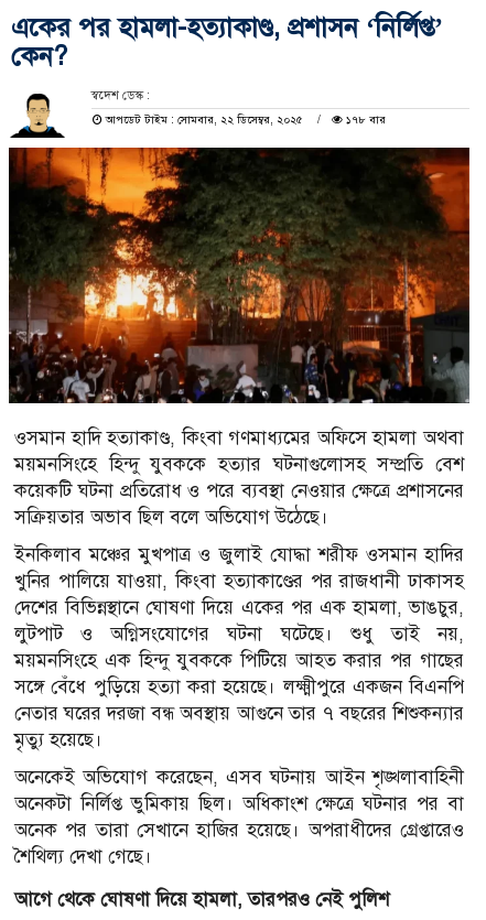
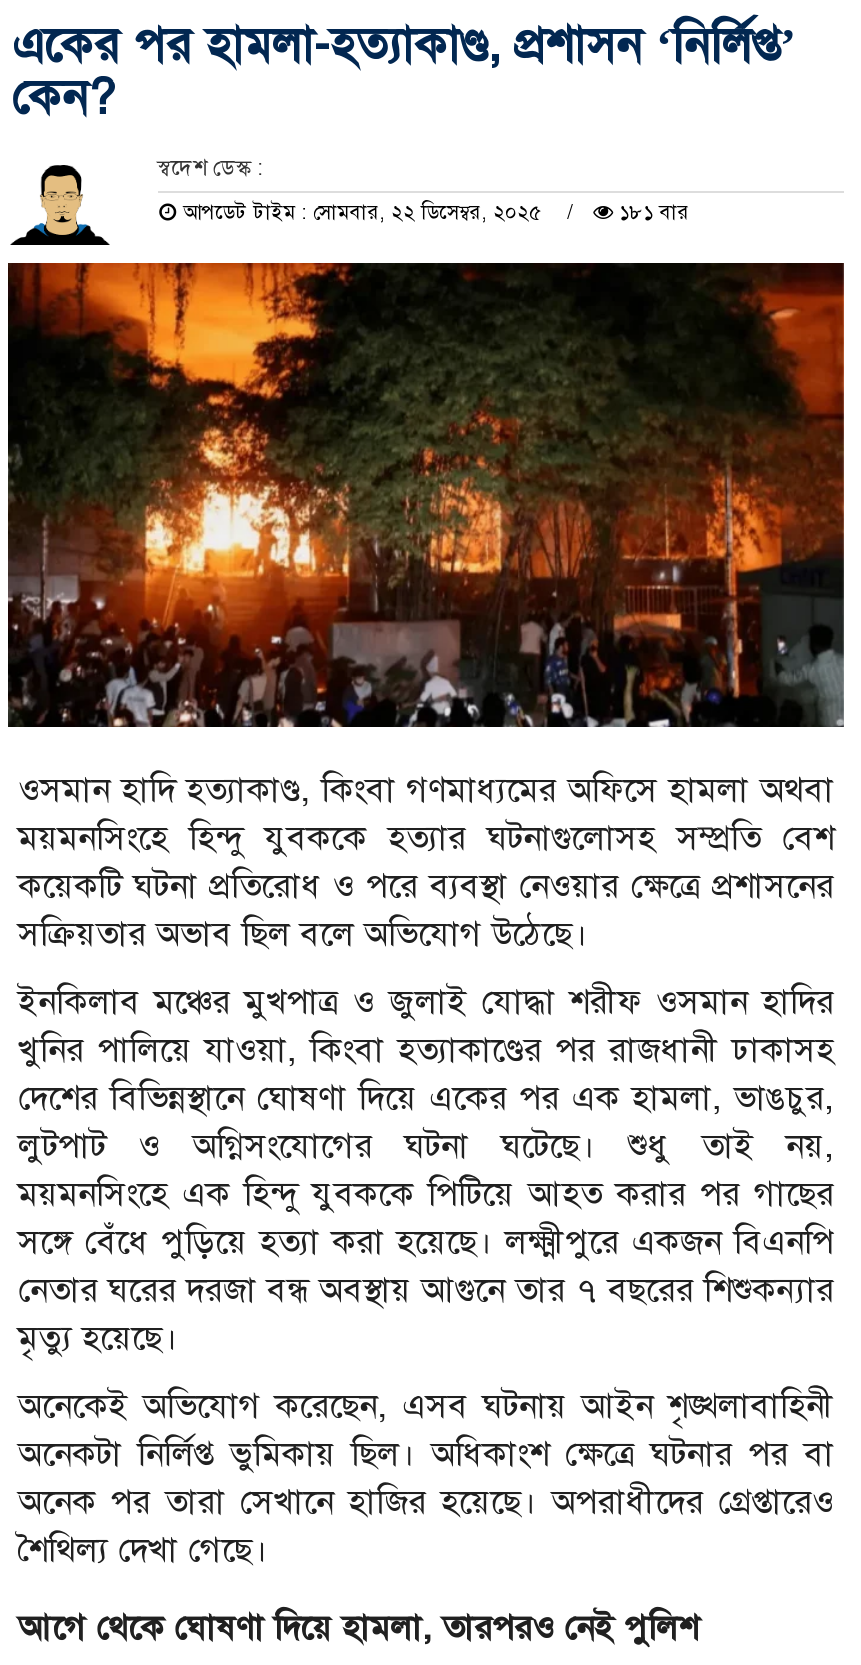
- ১৭৮ বার
+ ১৮১ বার
